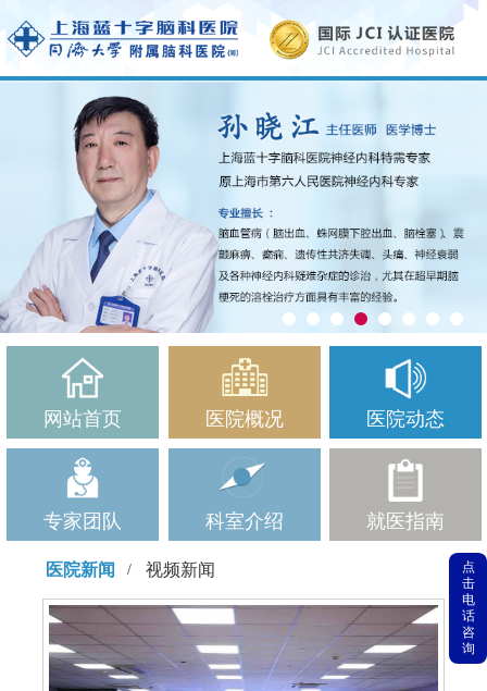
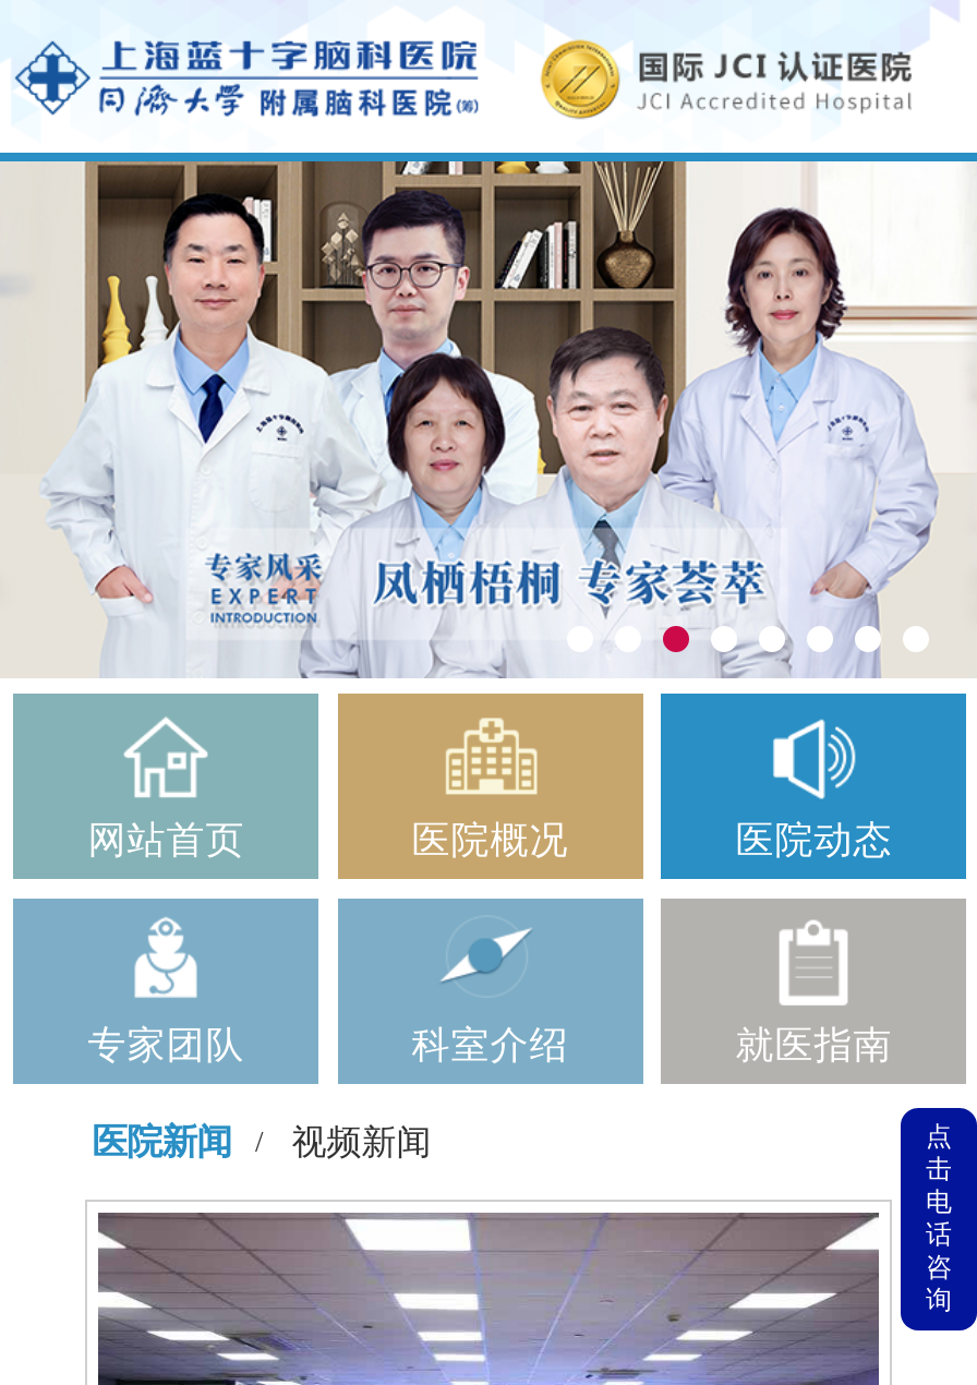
- [image]
+ [image]
